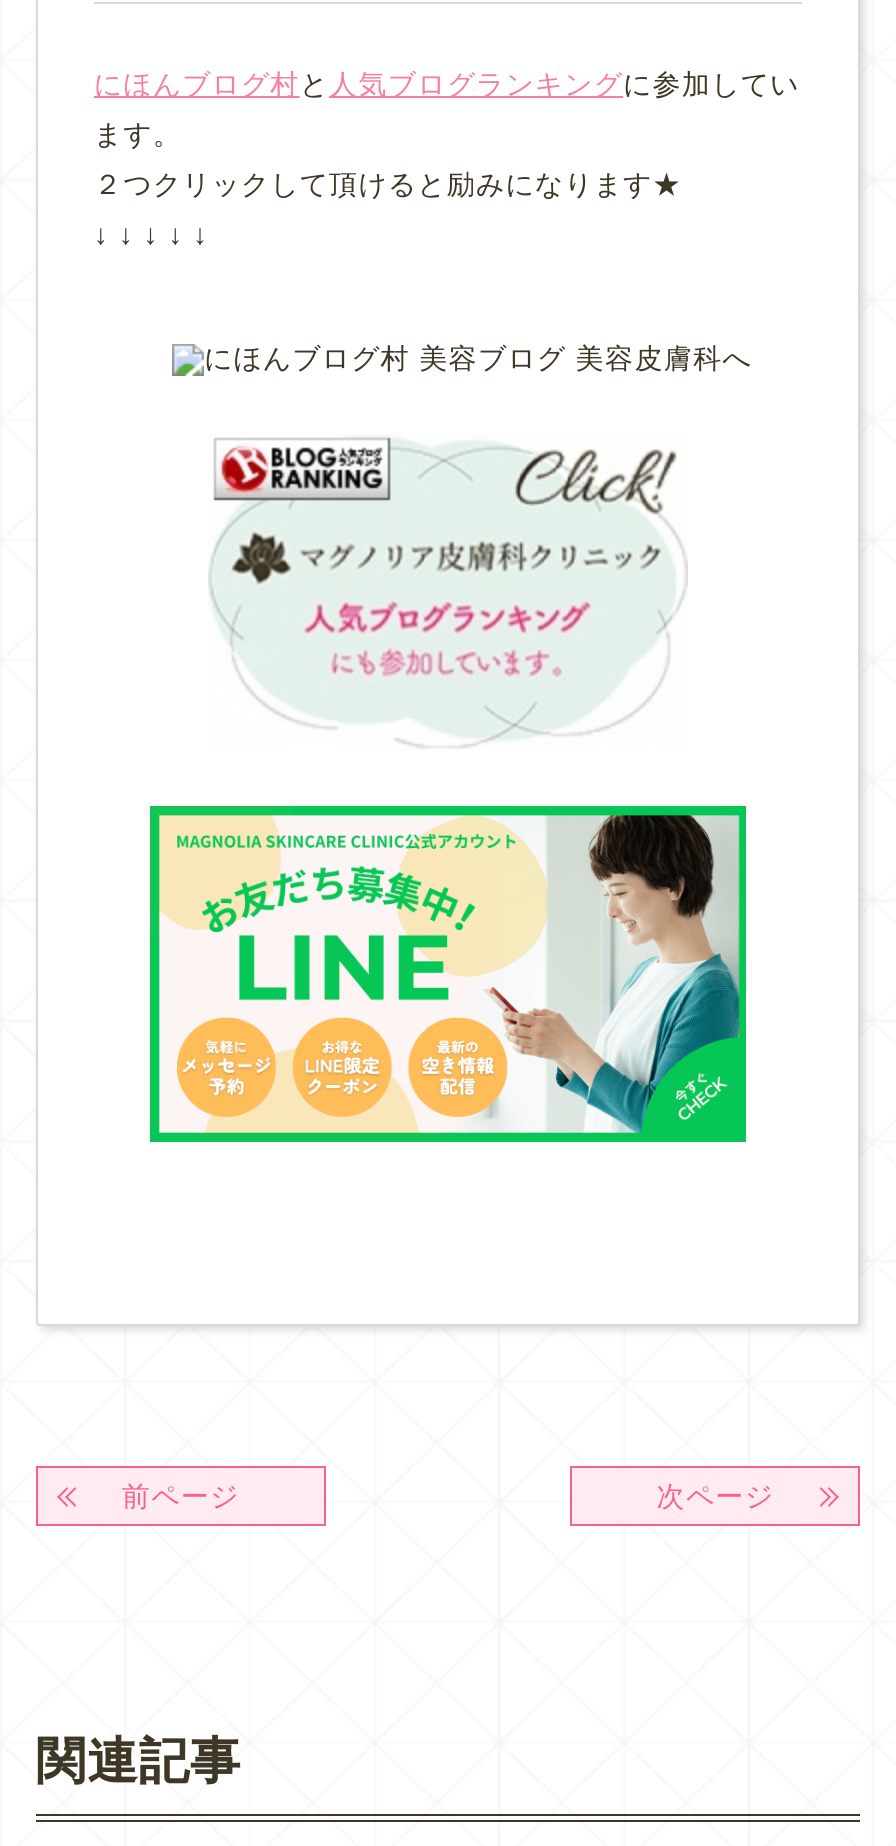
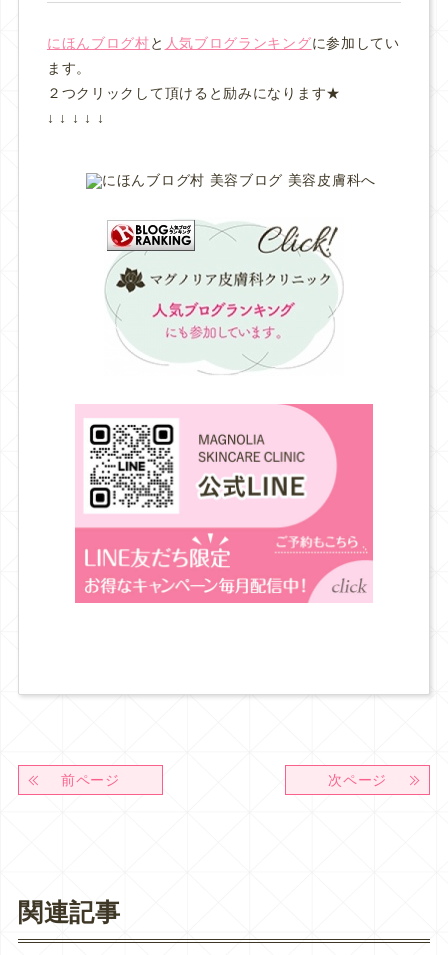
- [image]
+ [image]
